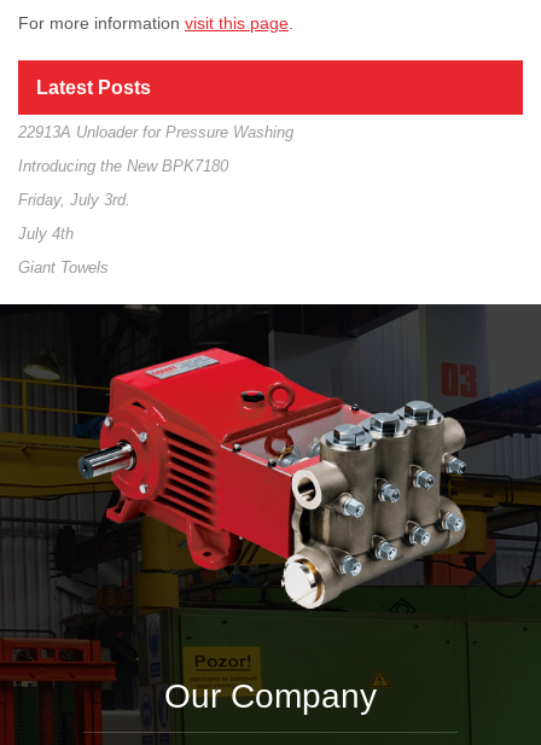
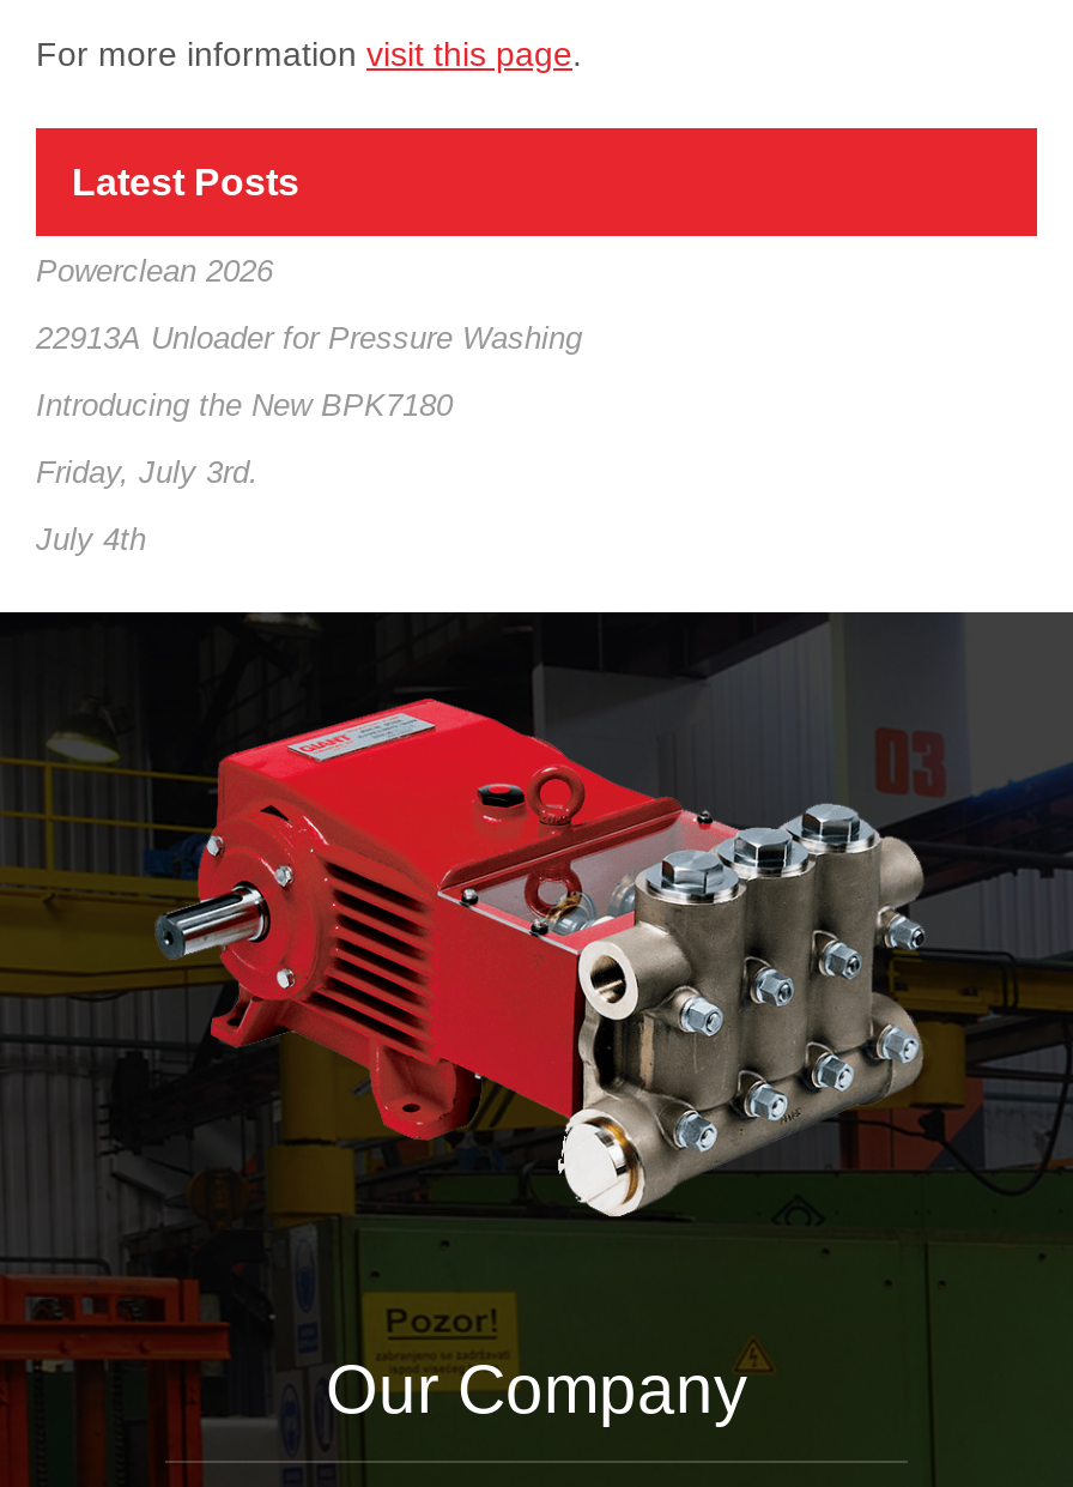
+ Powerclean 2026

moved down: 22913A Unloader for Pressure Washing | Introducing the New BPK7180 | Friday, July 3rd. | July 4th

- Giant Towels
